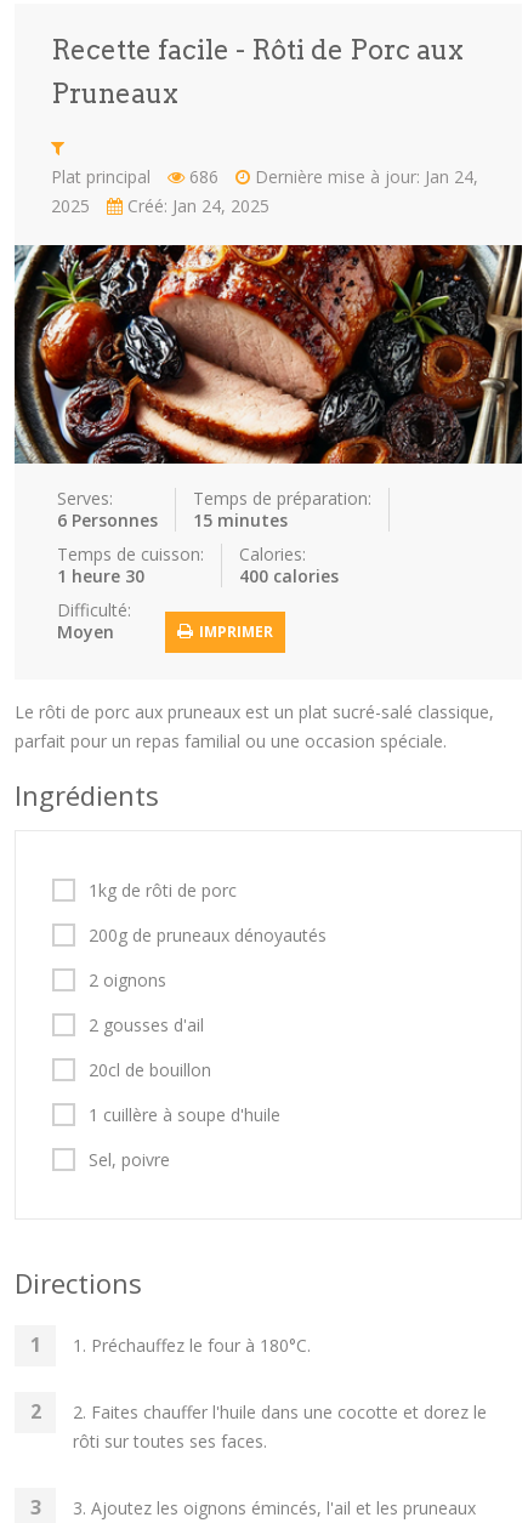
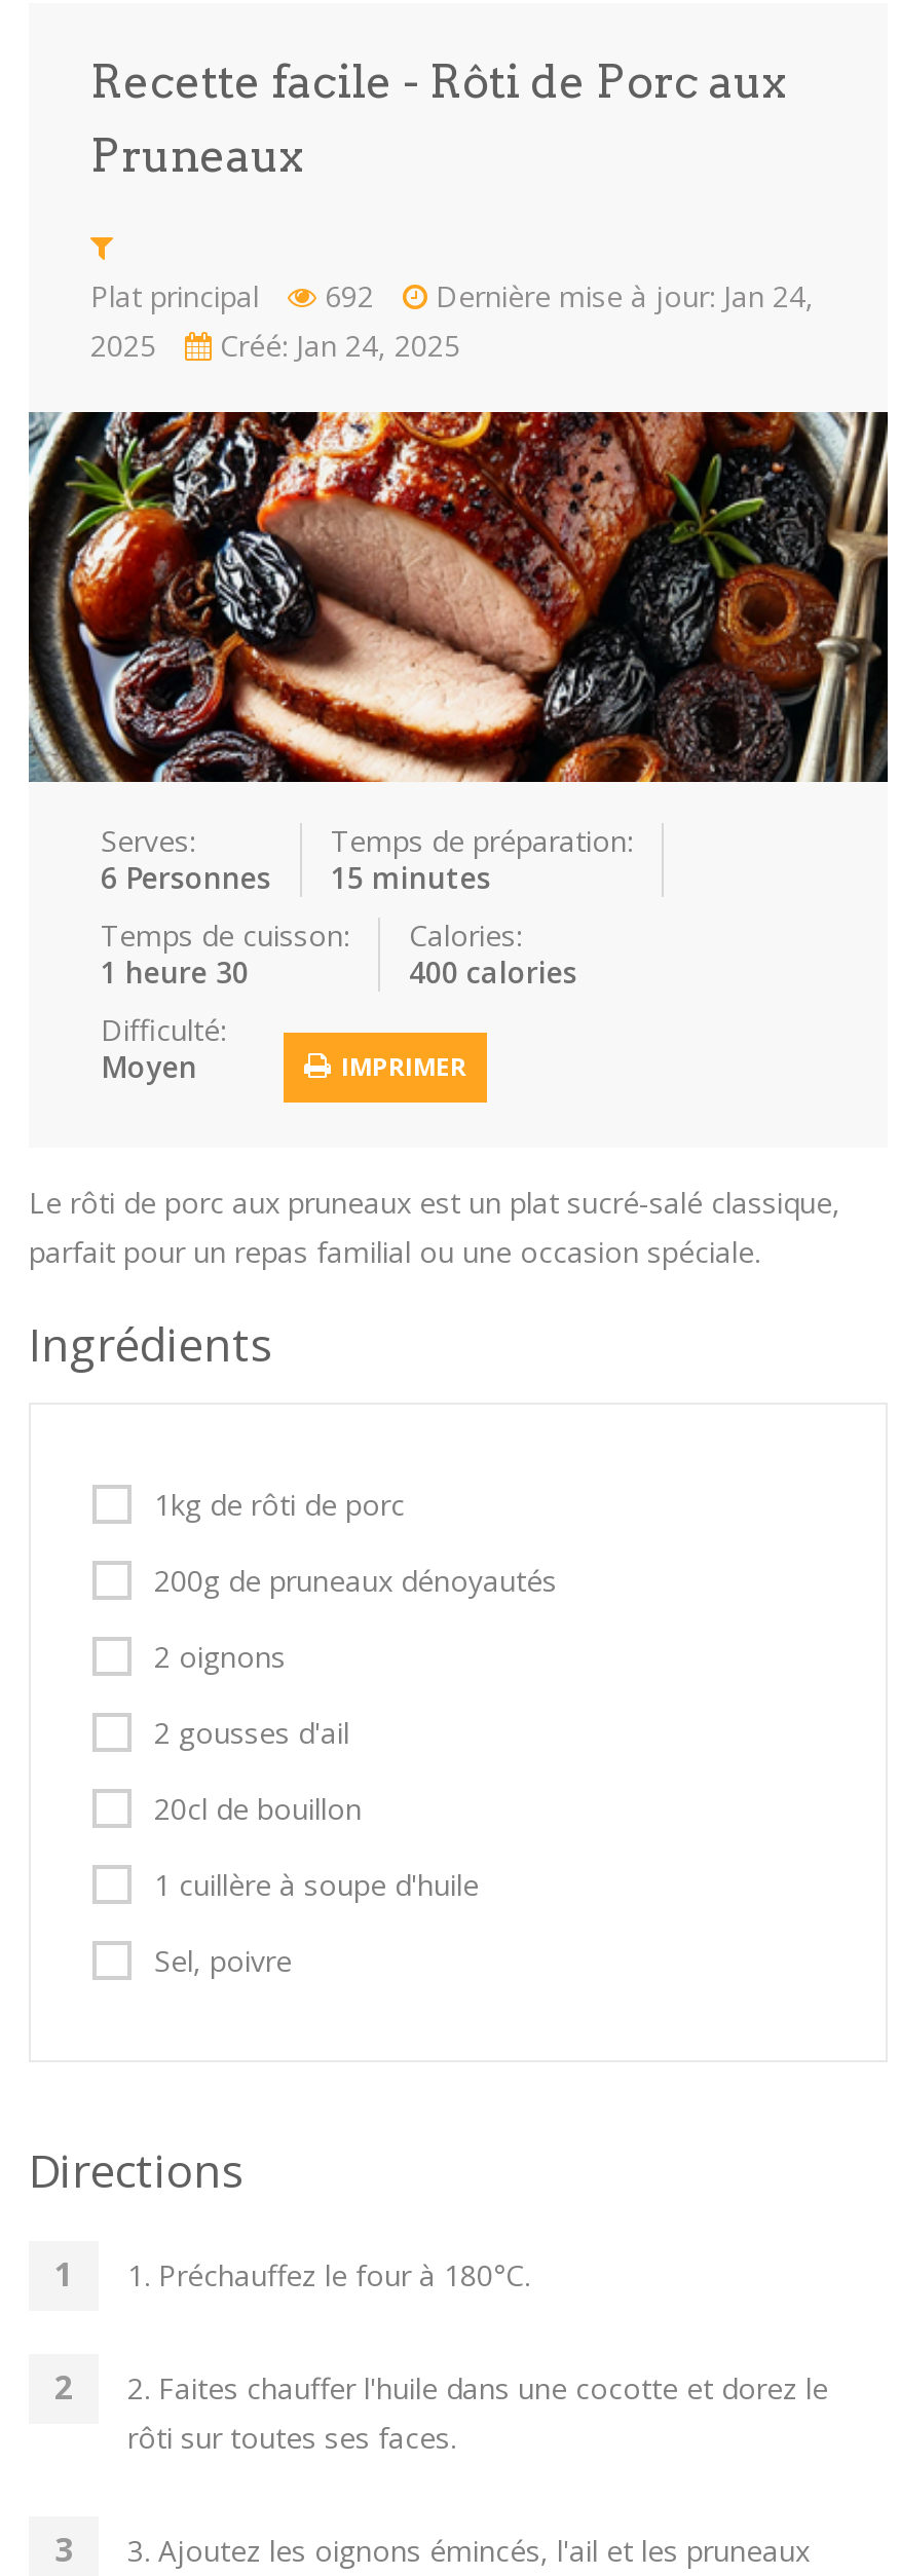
- Plat principal 686 Dernière mise à jour: Jan 24,
+ Plat principal 692 Dernière mise à jour: Jan 24,
